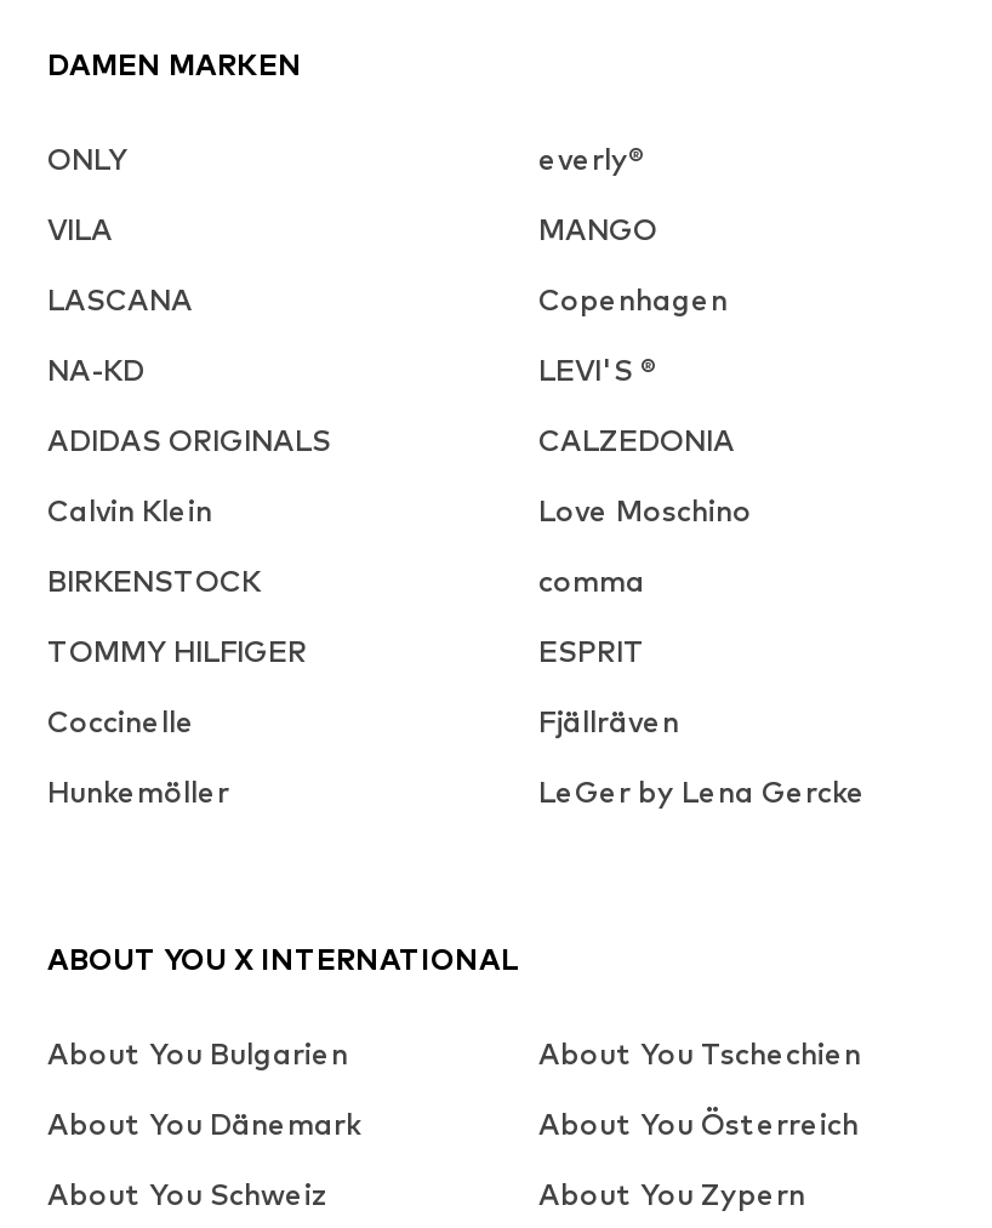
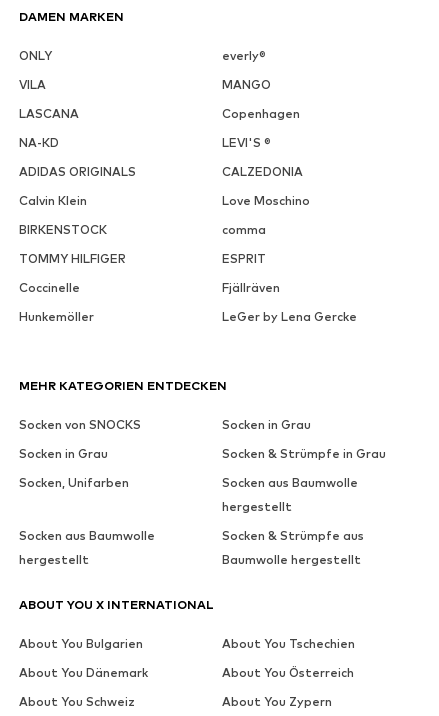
+ MEHR KATEGORIEN ENTDECKEN
+ Socken von SNOCKS
+ Socken in Grau
+ Socken in Grau
+ Socken & Strümpfe in Grau
+ Socken, Unifarben
+ Socken aus Baumwolle
+ hergestellt
+ Socken aus Baumwolle
+ hergestellt

+ Socken & Strümpfe aus
+ Baumwolle hergestellt
